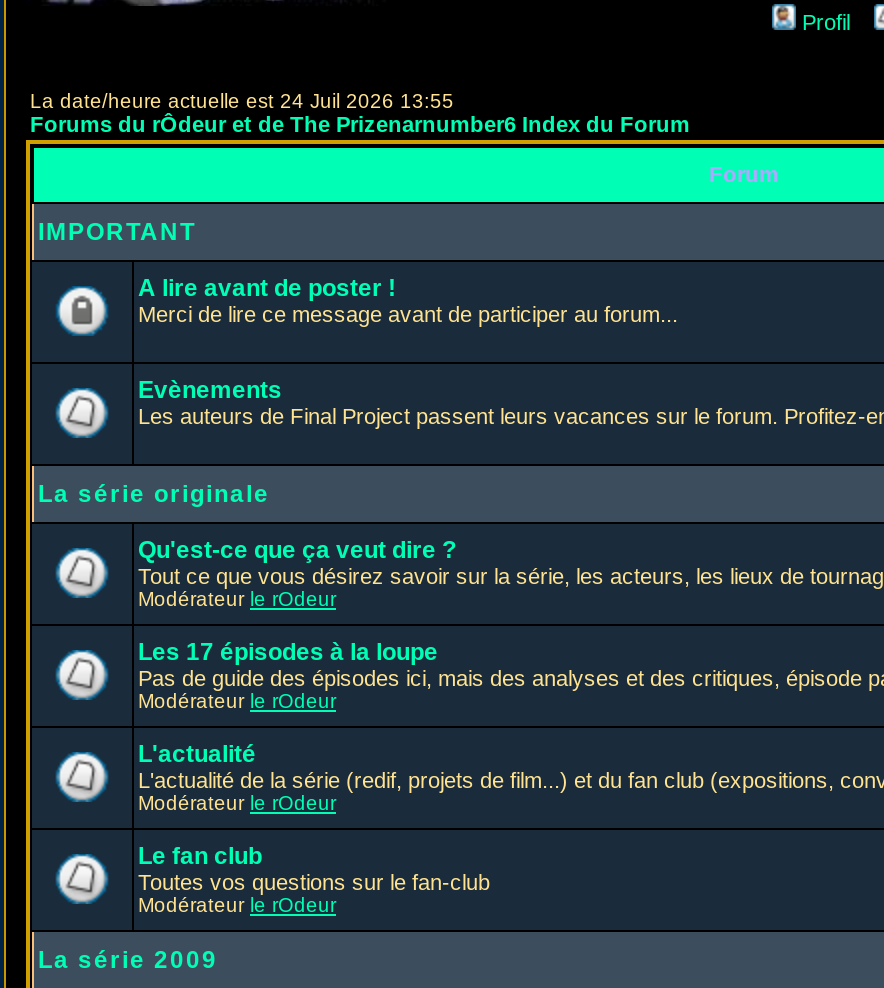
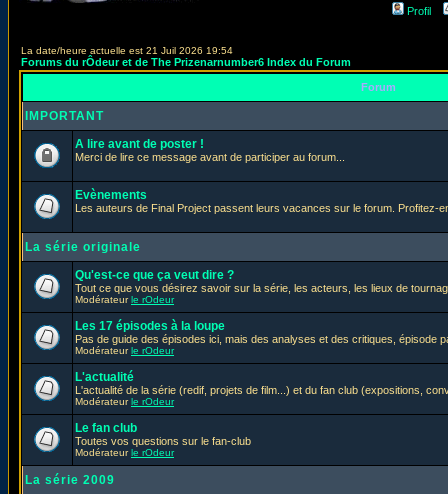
- La date/heure actuelle est 24 Juil 2026 13:55
+ La date/heure actuelle est 21 Juil 2026 19:54
